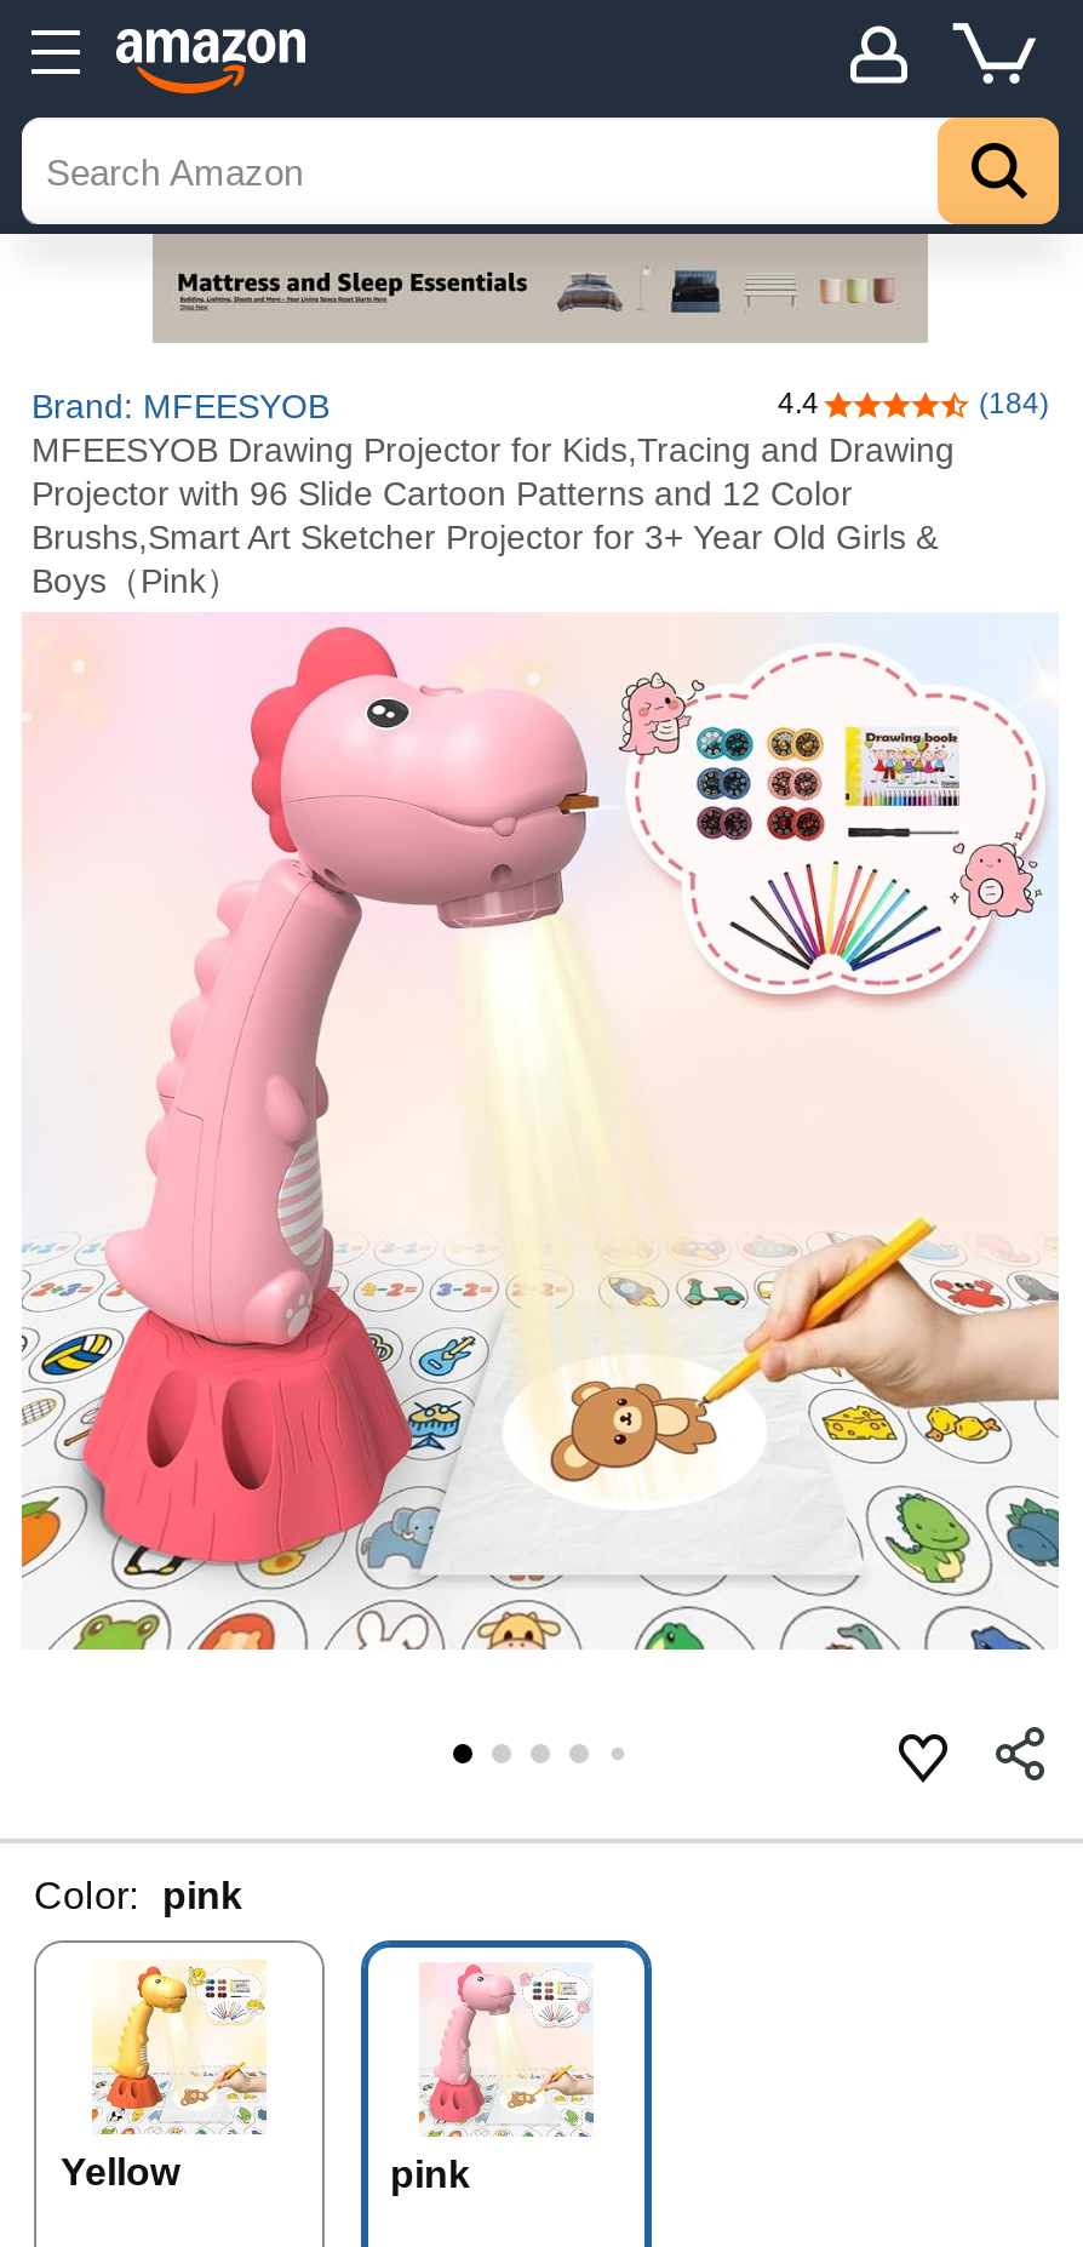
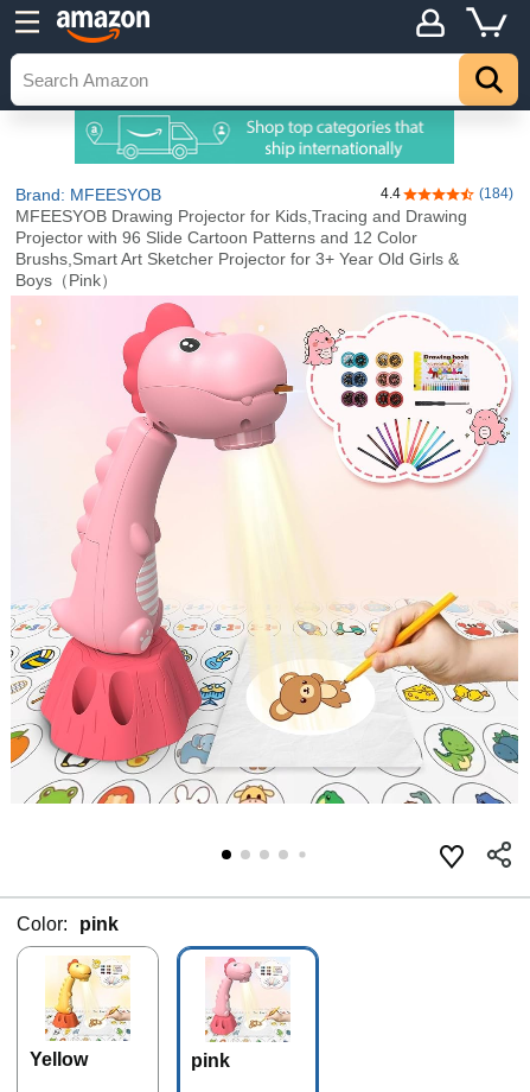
- [image]
+ [image]
